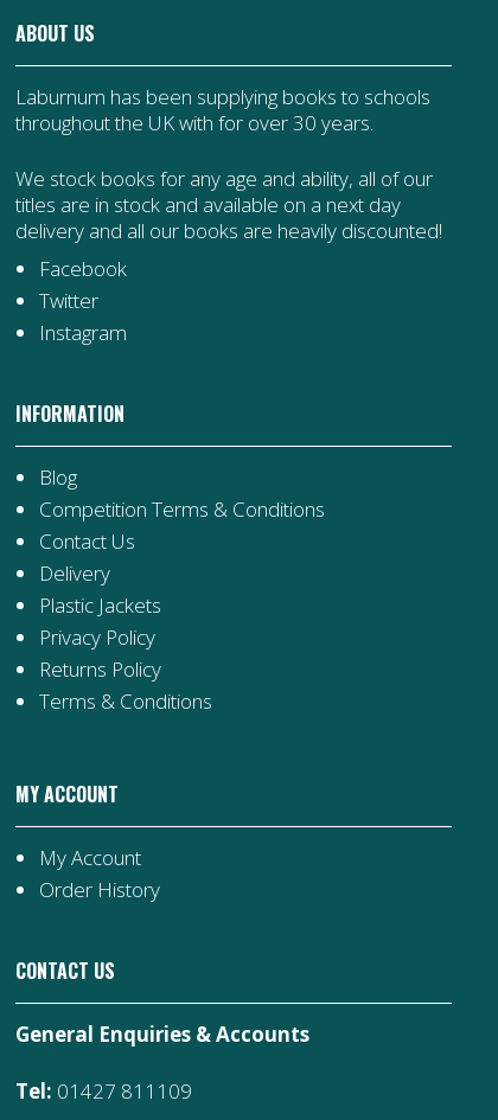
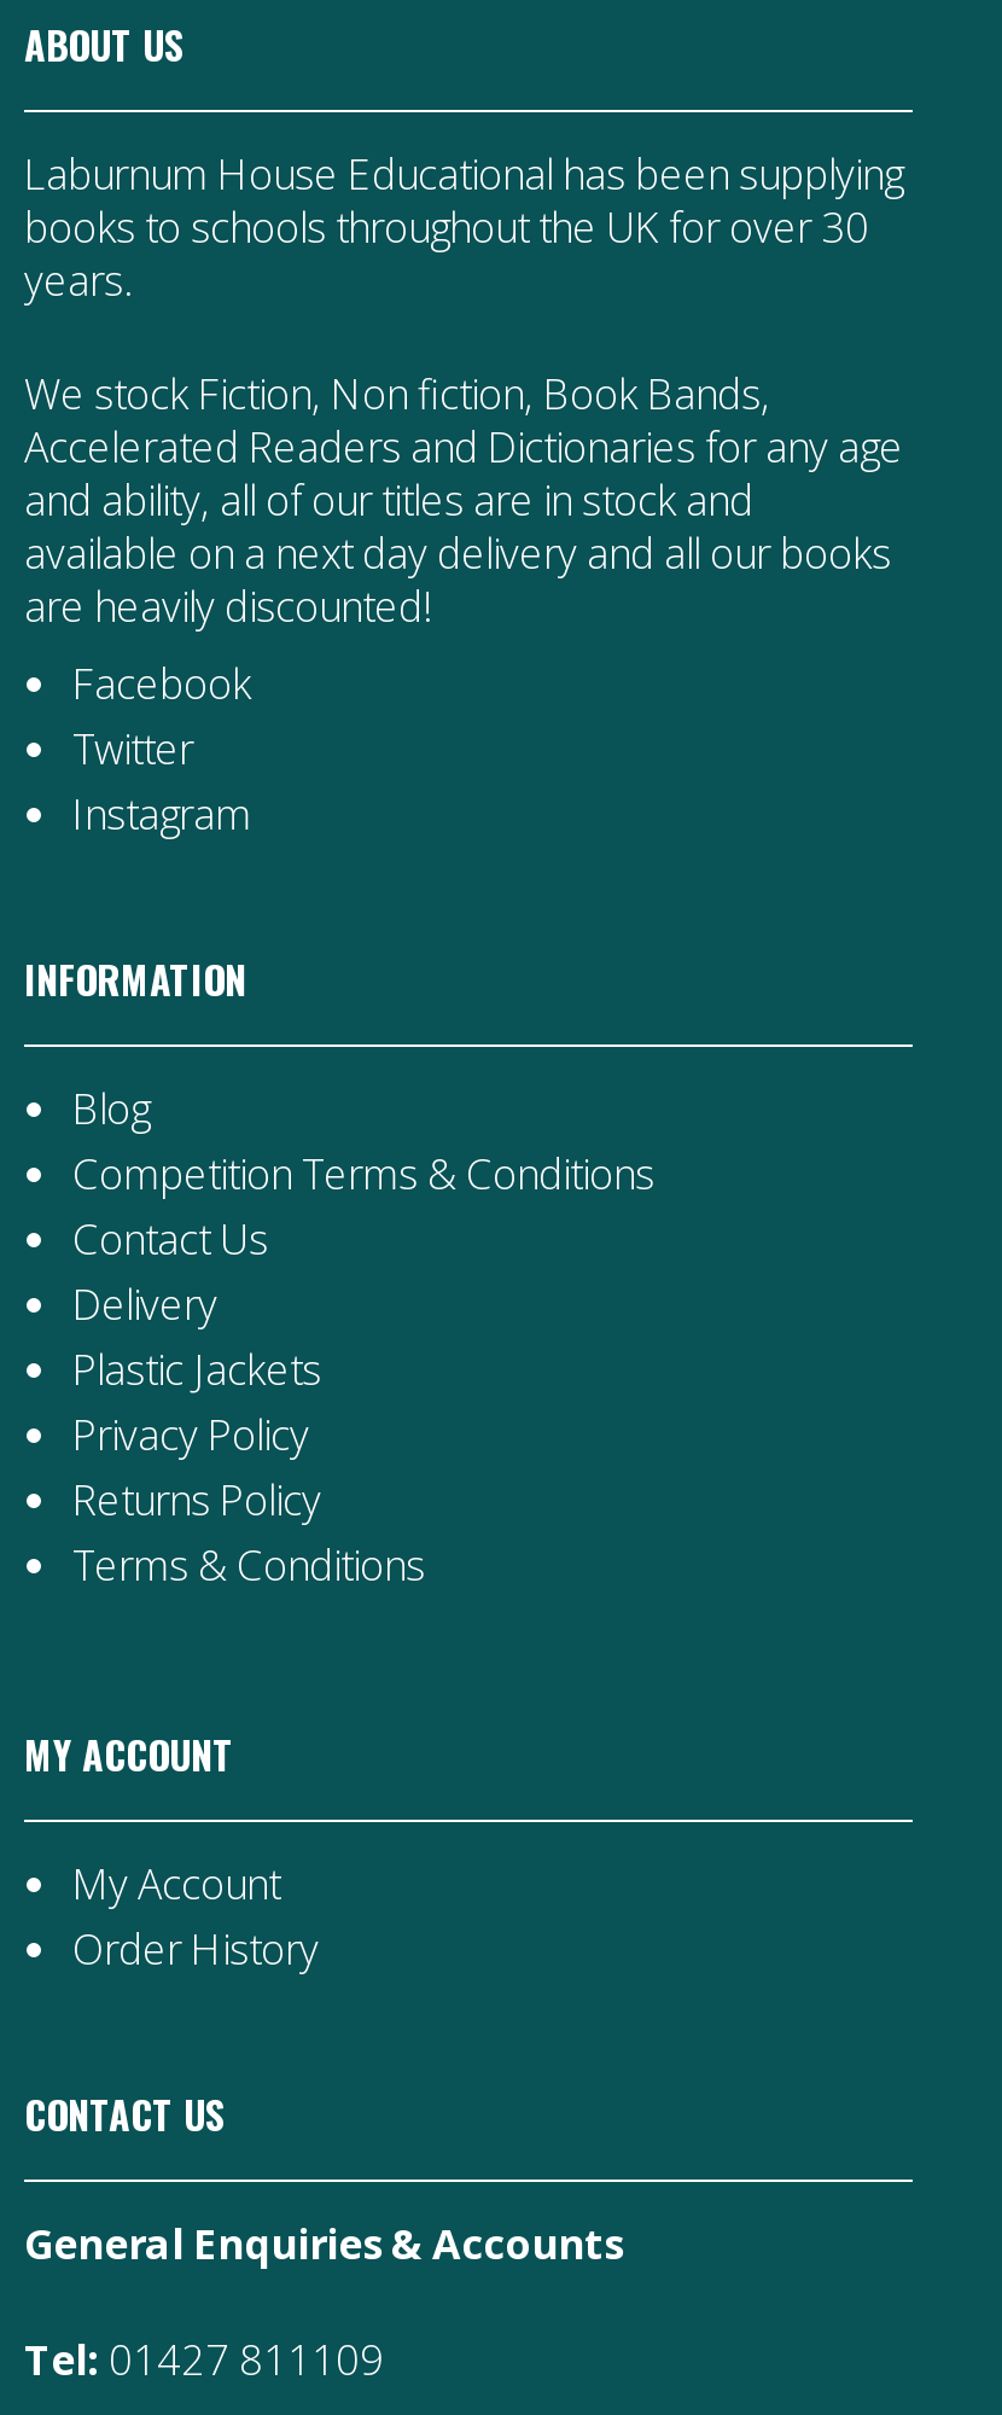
- Laburnum has been supplying books to schools
- throughout the UK with for over 30 years.
+ Laburnum House Educational has been supplying
+ books to schools throughout the UK for over 30
+ years.

- We stock books for any age and ability, all of our
- titles are in stock and available on a next day
- delivery and all our books are heavily discounted!
+ We stock Fiction, Non fiction, Book Bands,
+ Accelerated Readers and Dictionaries for any age
+ and ability, all of our titles are in stock and
+ available on a next day delivery and all our books
+ are heavily discounted!
